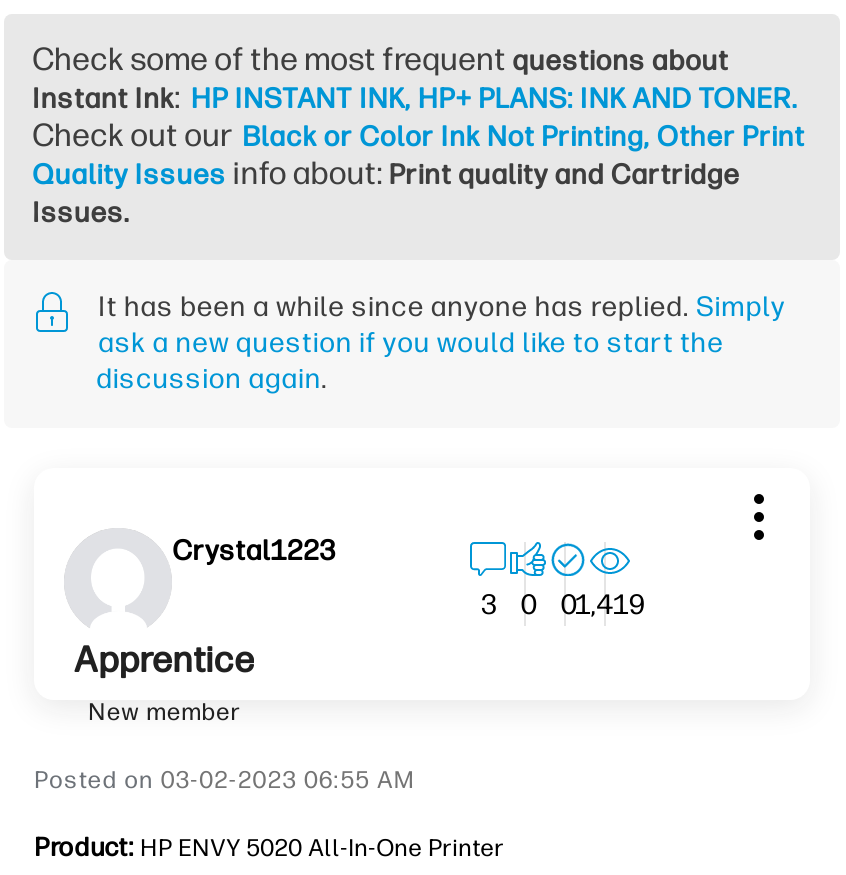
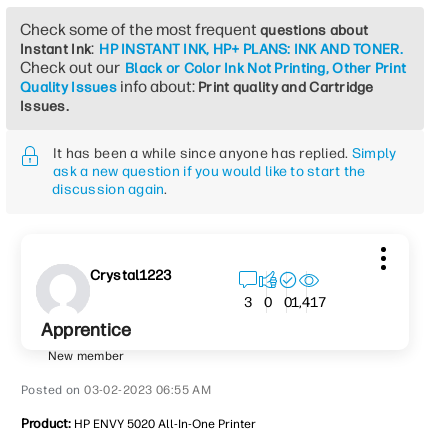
- 3 0 01,419
+ 3 0 01,417
